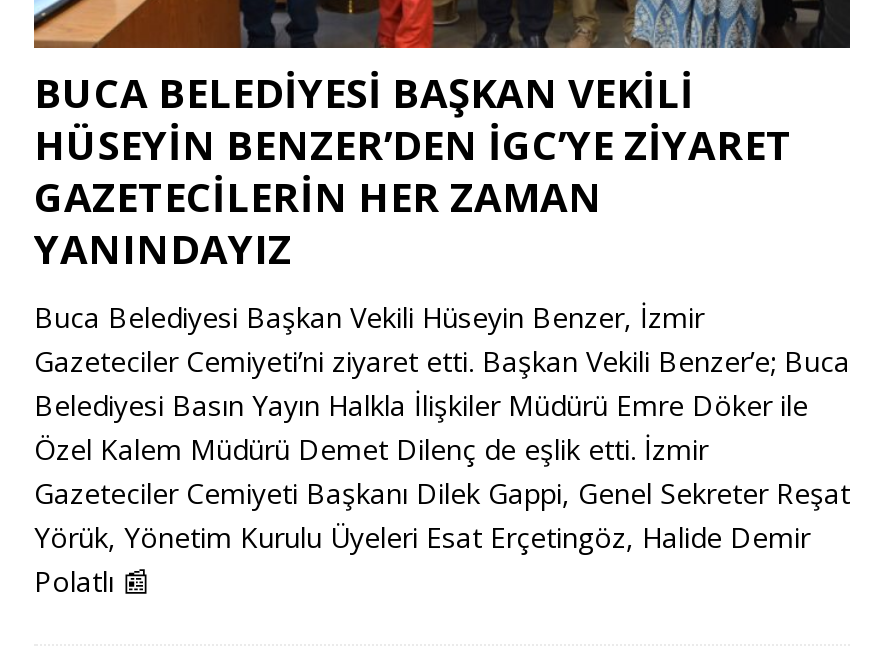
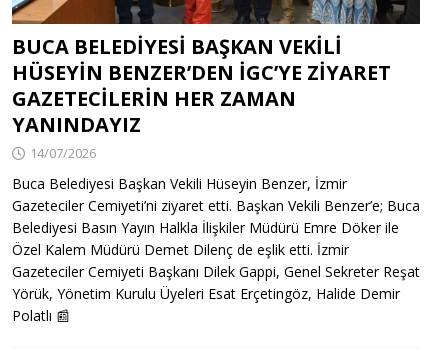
+ 14/07/2026
